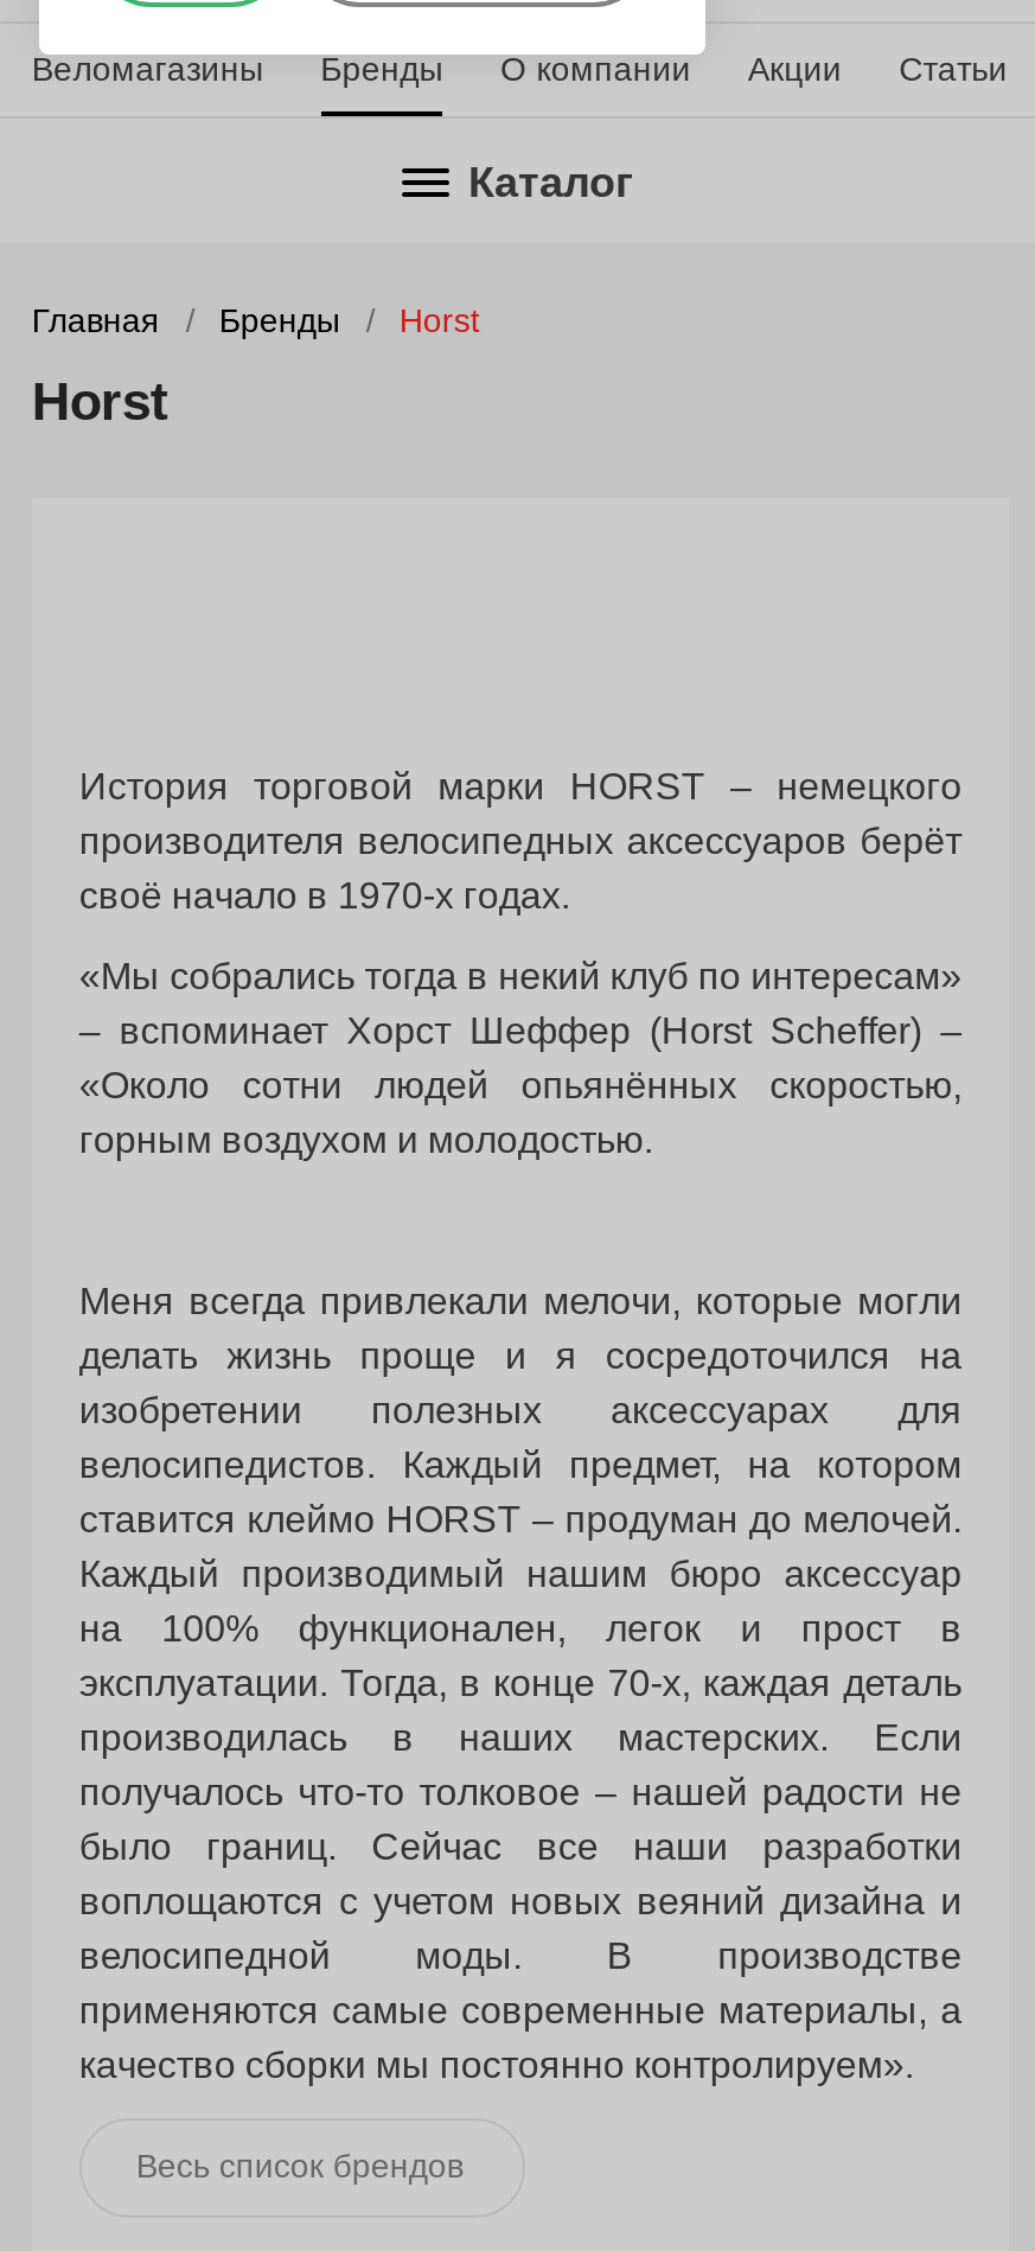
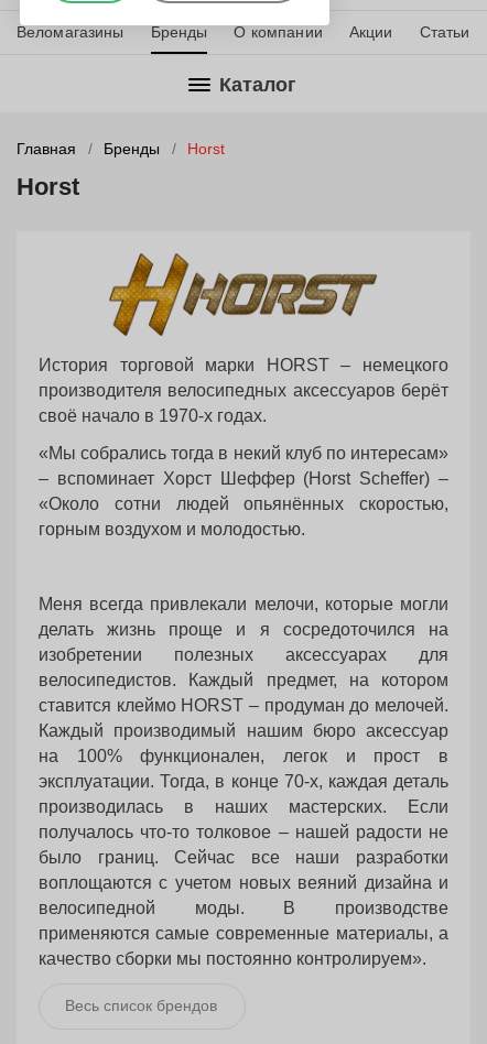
+ [image]
